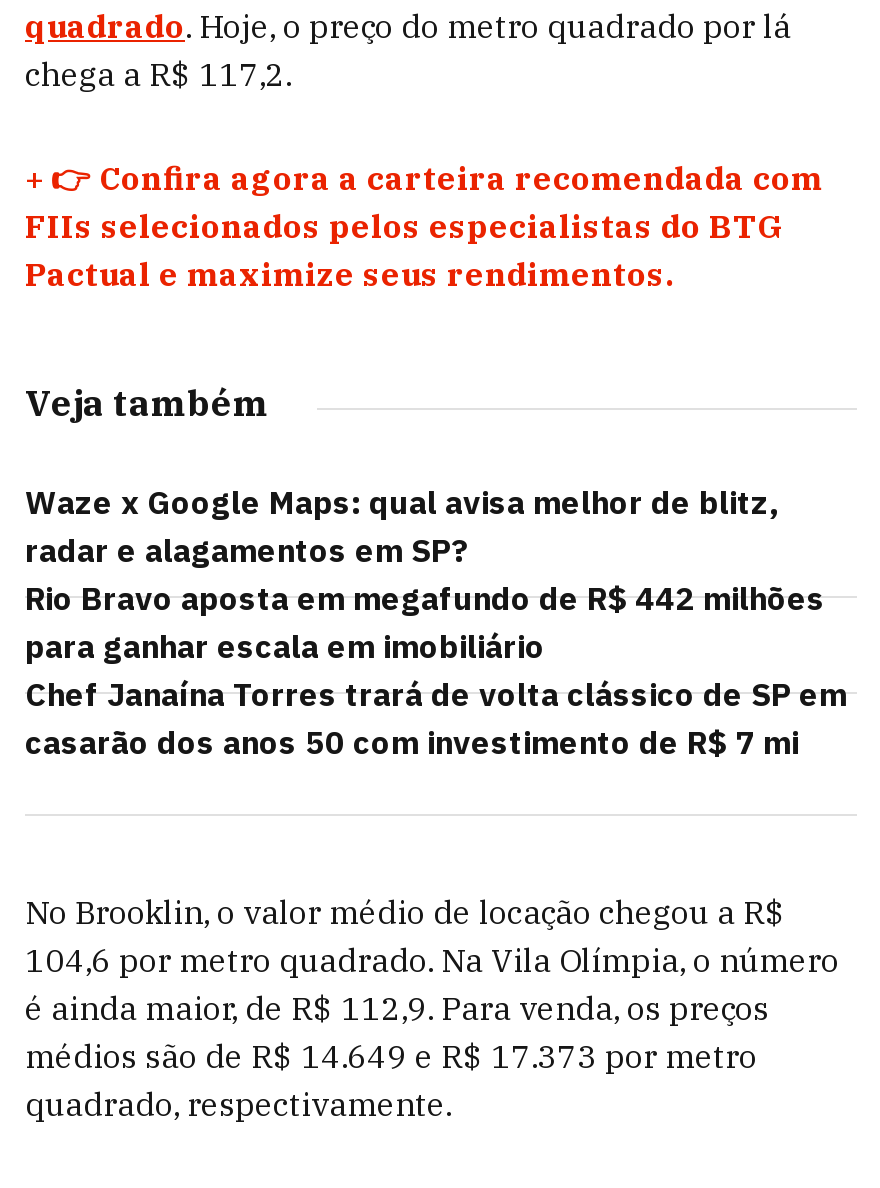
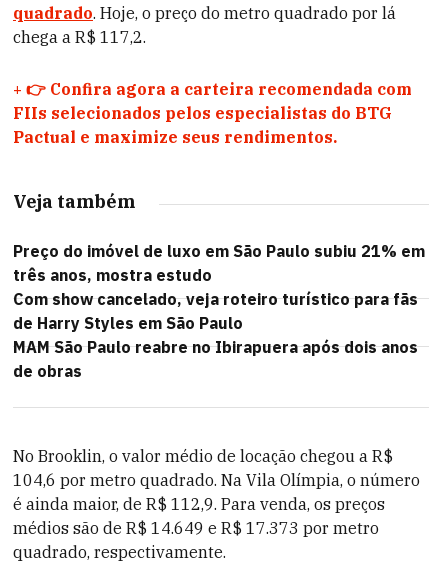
- Waze x Google Maps: qual avisa melhor de blitz,
- radar e alagamentos em SP?
- Rio Bravo aposta em megafundo de R$ 442 milhões
- para ganhar escala em imobiliário
- Chef Janaína Torres trará de volta clássico de SP em
- casarão dos anos 50 com investimento de R$ 7 mi
+ Preço do imóvel de luxo em São Paulo subiu 21% em
+ três anos, mostra estudo
+ Com show cancelado, veja roteiro turístico para fãs
+ de Harry Styles em São Paulo
+ MAM São Paulo reabre no Ibirapuera após dois anos
+ de obras
